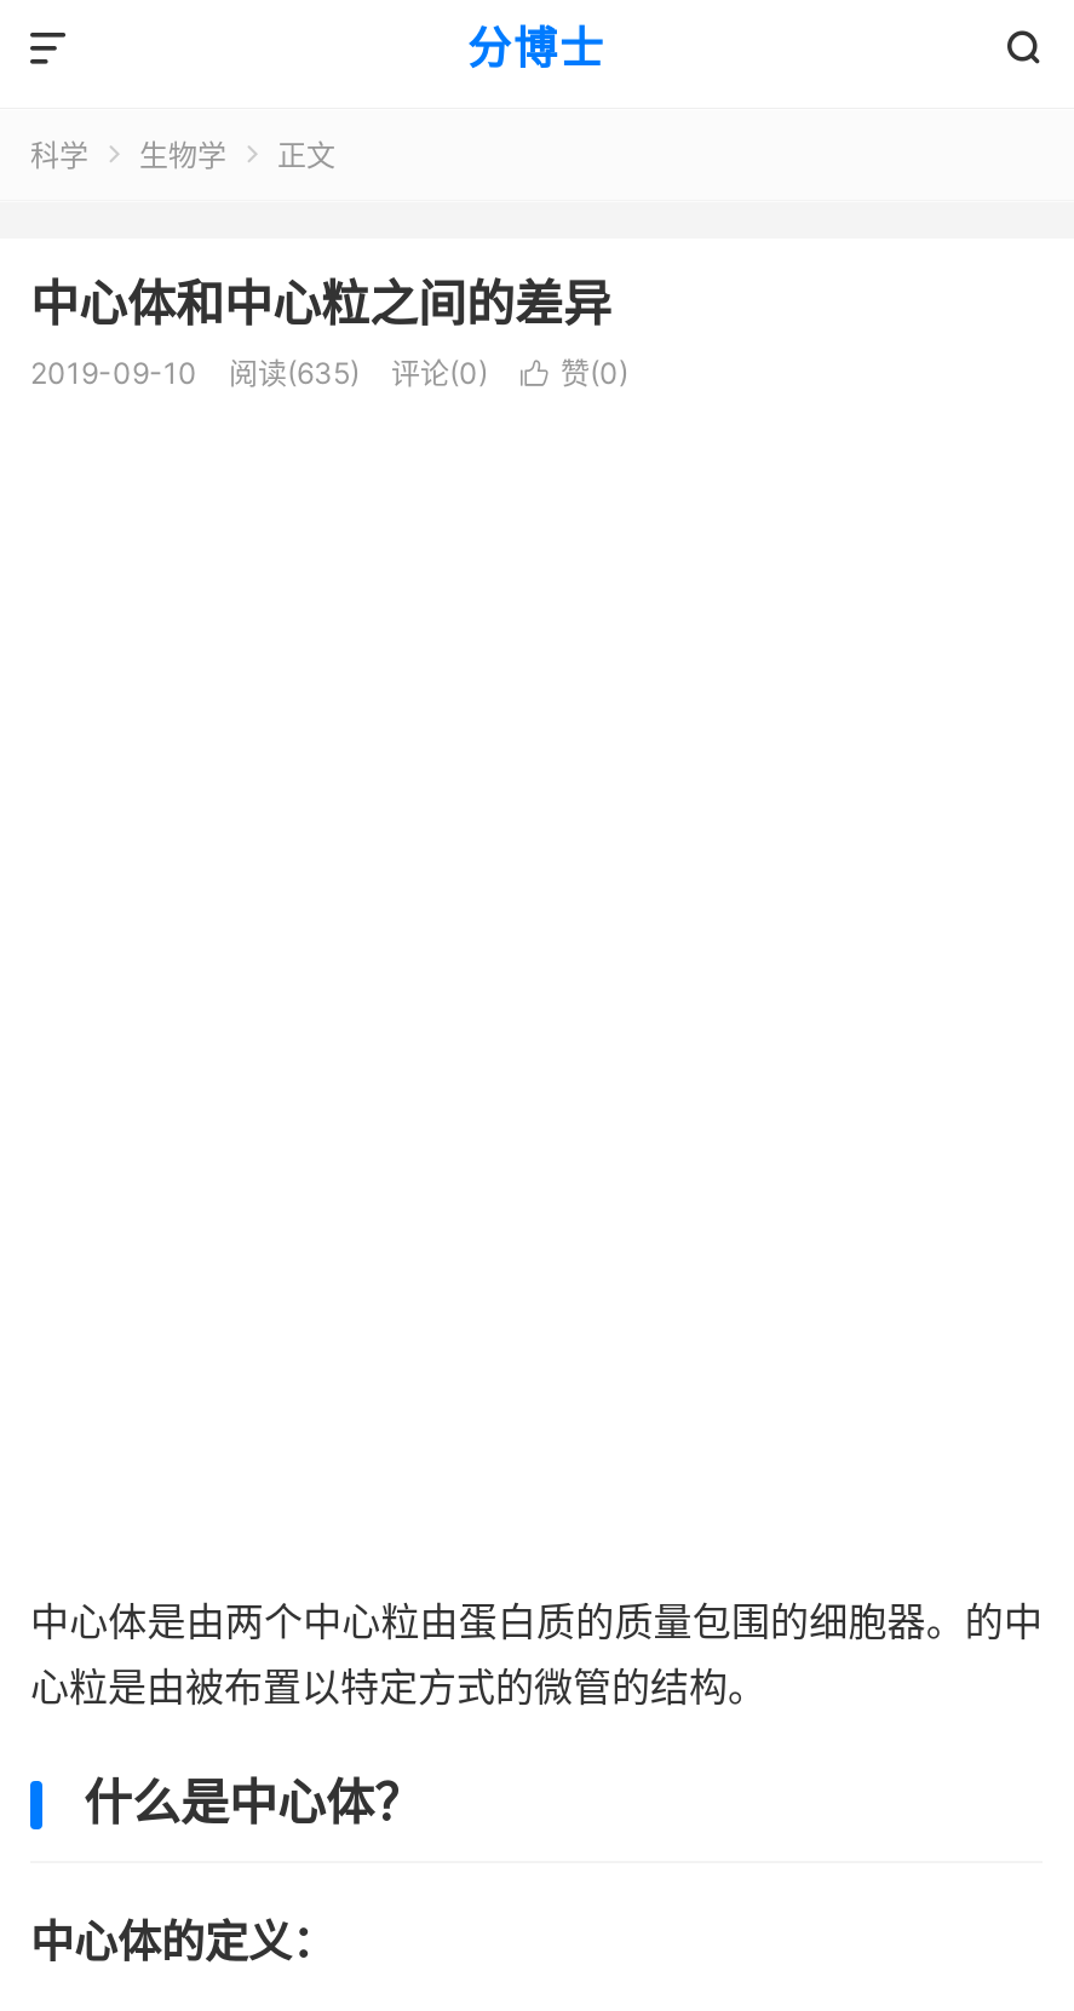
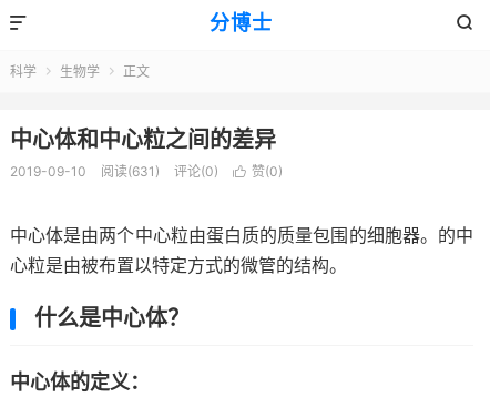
- 阅读(635)
+ 阅读(631)
